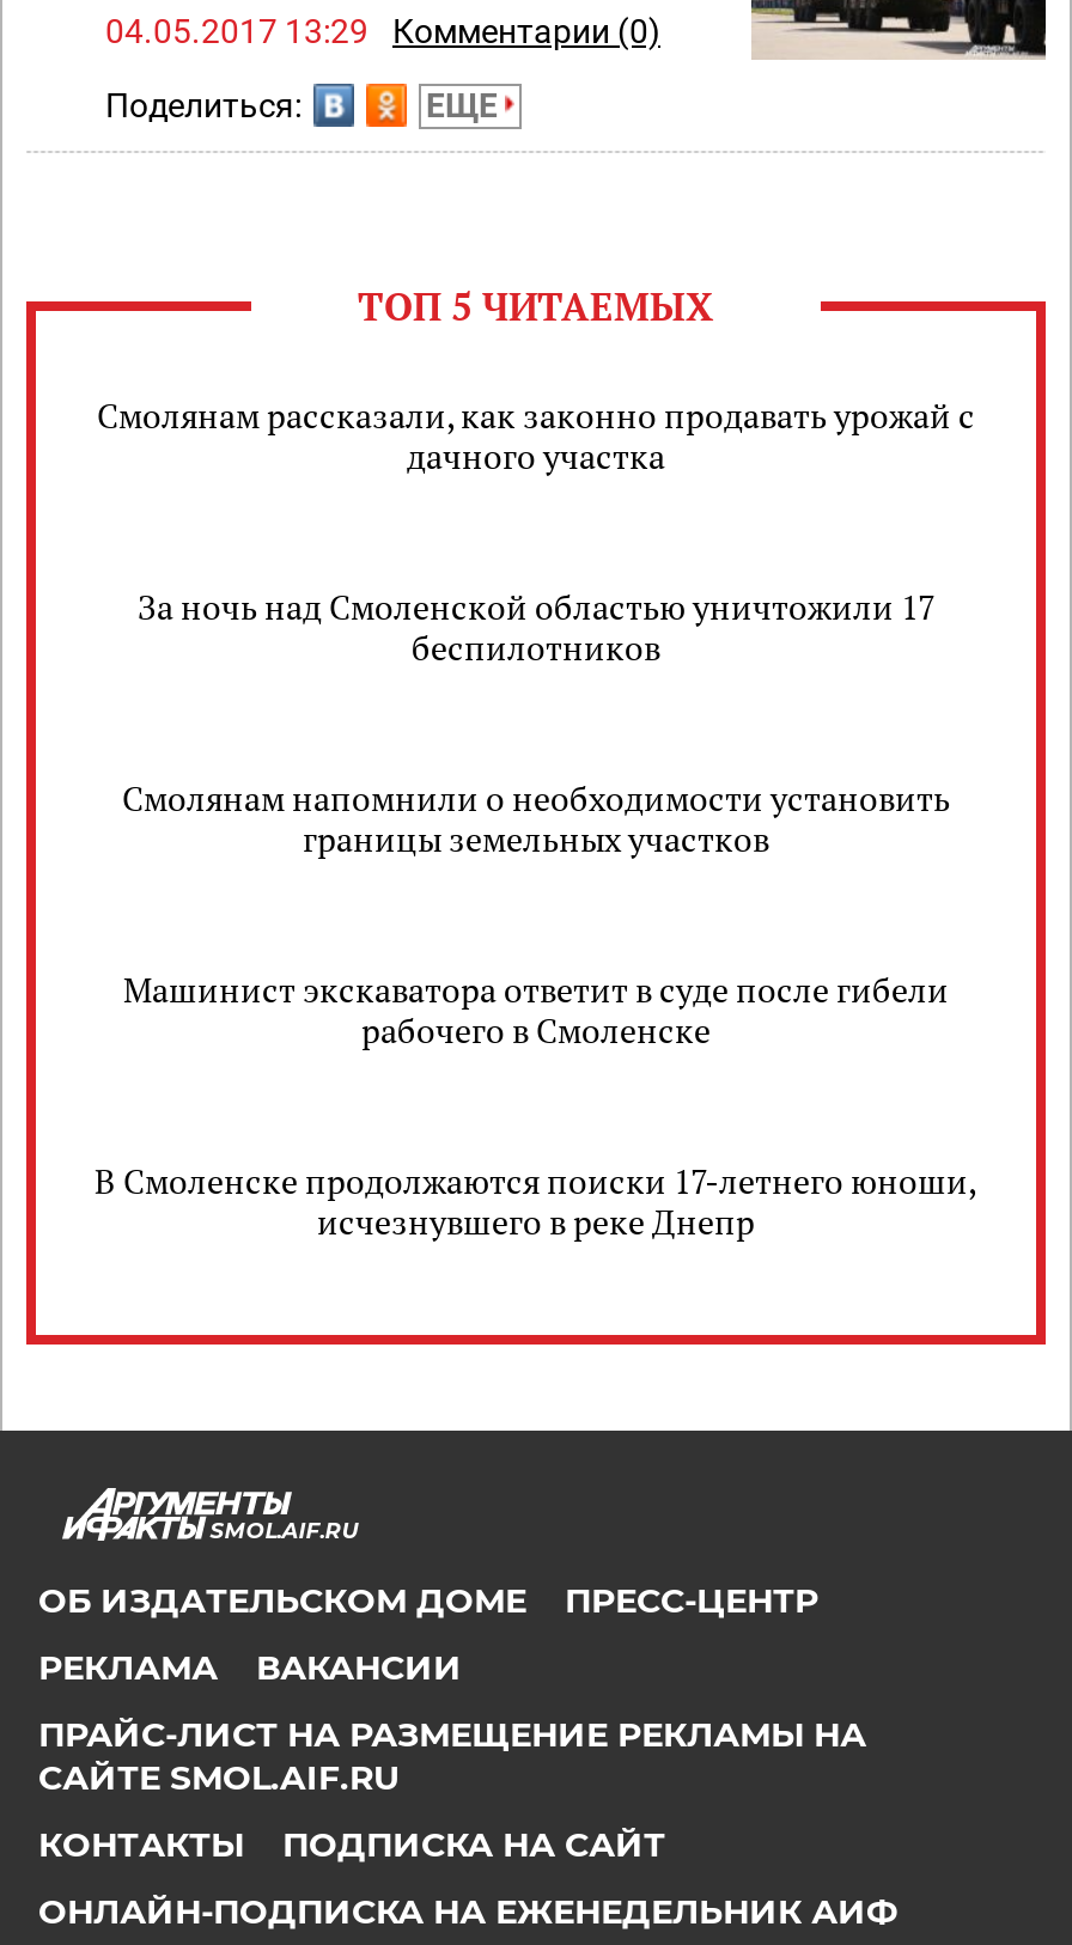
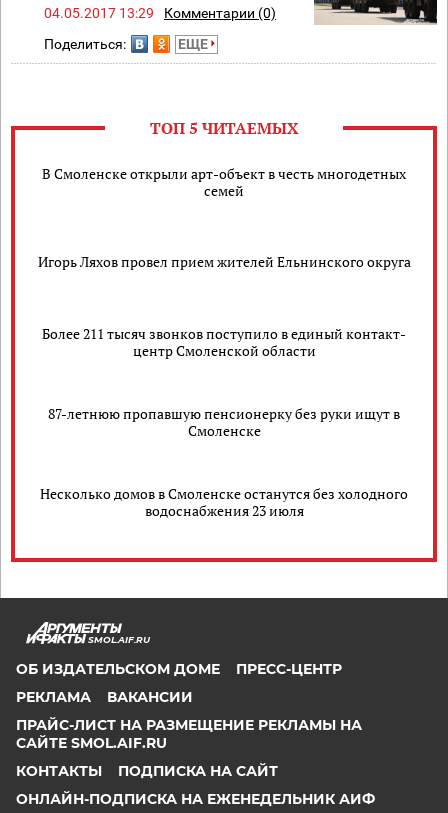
- Смолянам рассказали, как законно продавать урожай с
- дачного участка
+ В Смоленске открыли арт-объект в честь многодетных
+ семей

- За ночь над Смоленской областью уничтожили 17
- беспилотников
+ Игорь Ляхов провел прием жителей Ельнинского округа

- Смолянам напомнили о необходимости установить
- границы земельных участков
+ Более 211 тысяч звонков поступило в единый контакт-
+ центр Смоленской области

- Машинист экскаватора ответит в суде после гибели
- рабочего в Смоленске
+ 87-летнюю пропавшую пенсионерку без руки ищут в
+ Смоленске

- В Смоленске продолжаются поиски 17-летнего юноши,
- исчезнувшего в реке Днепр
+ Несколько домов в Смоленске останутся без холодного
+ водоснабжения 23 июля
